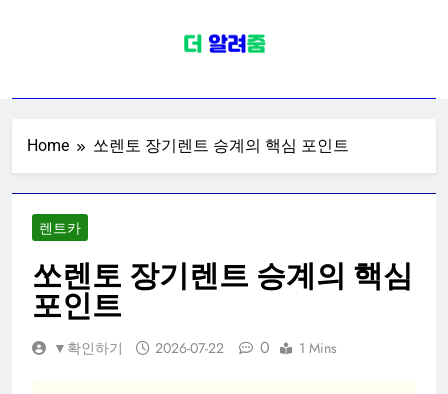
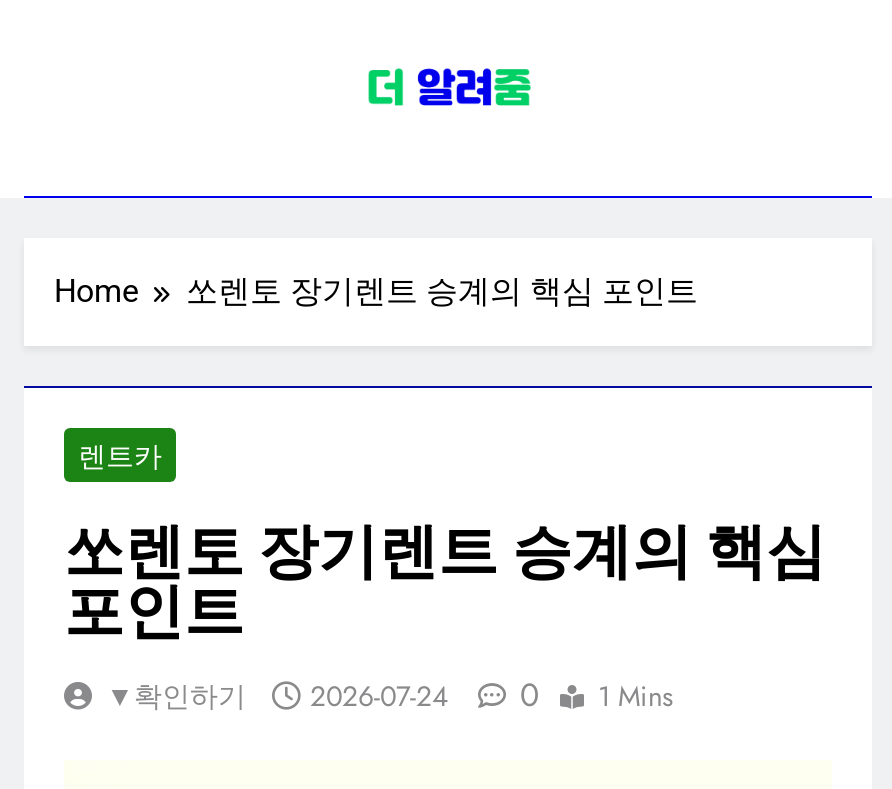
- 2026-07-22
+ 2026-07-24
